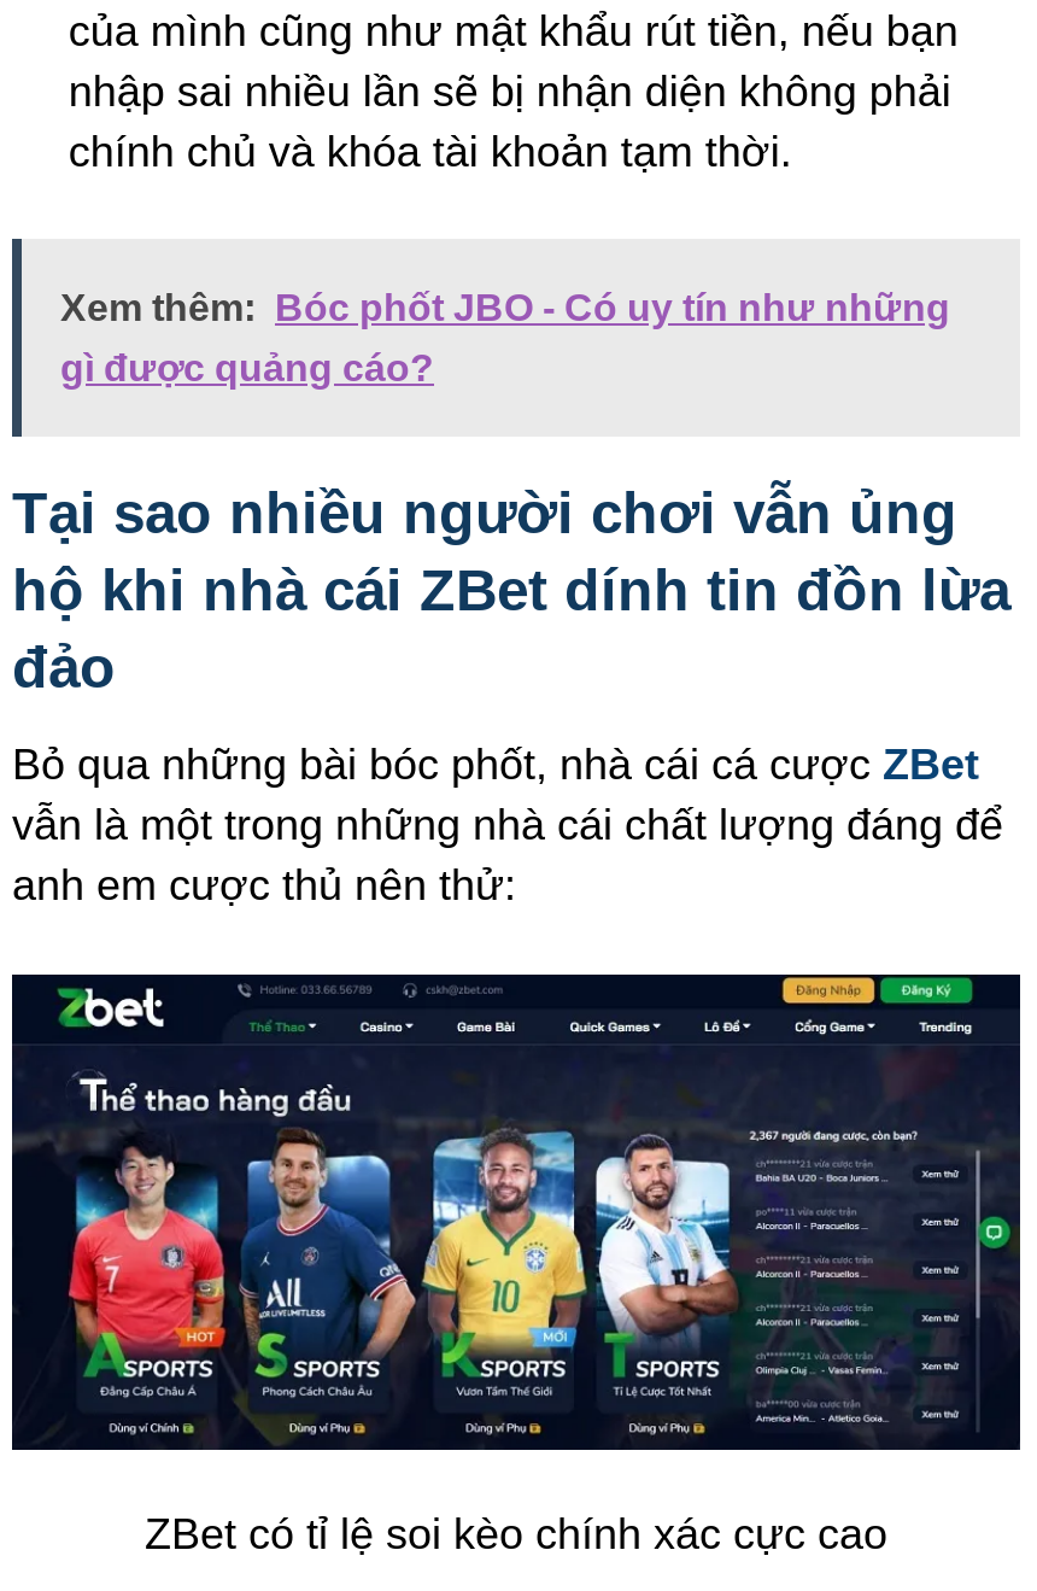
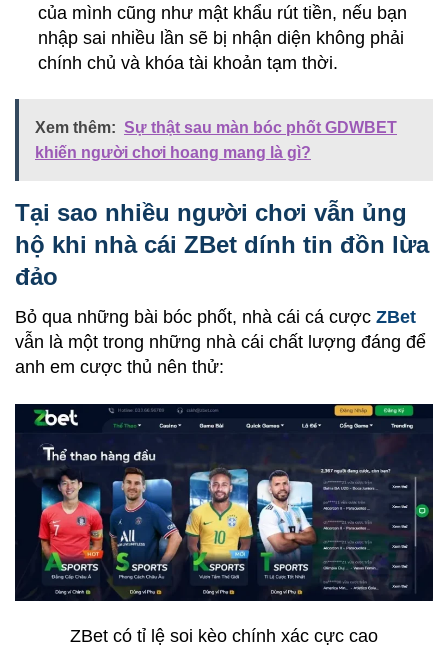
- Xem thêm: Bóc phốt JBO - Có uy tín như những
+ Xem thêm: Sự thật sau màn bóc phốt GDWBET

- gì được quảng cáo?
+ khiến người chơi hoang mang là gì?
